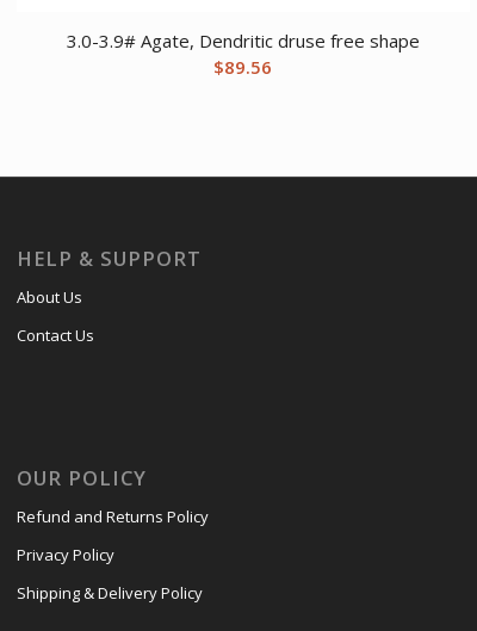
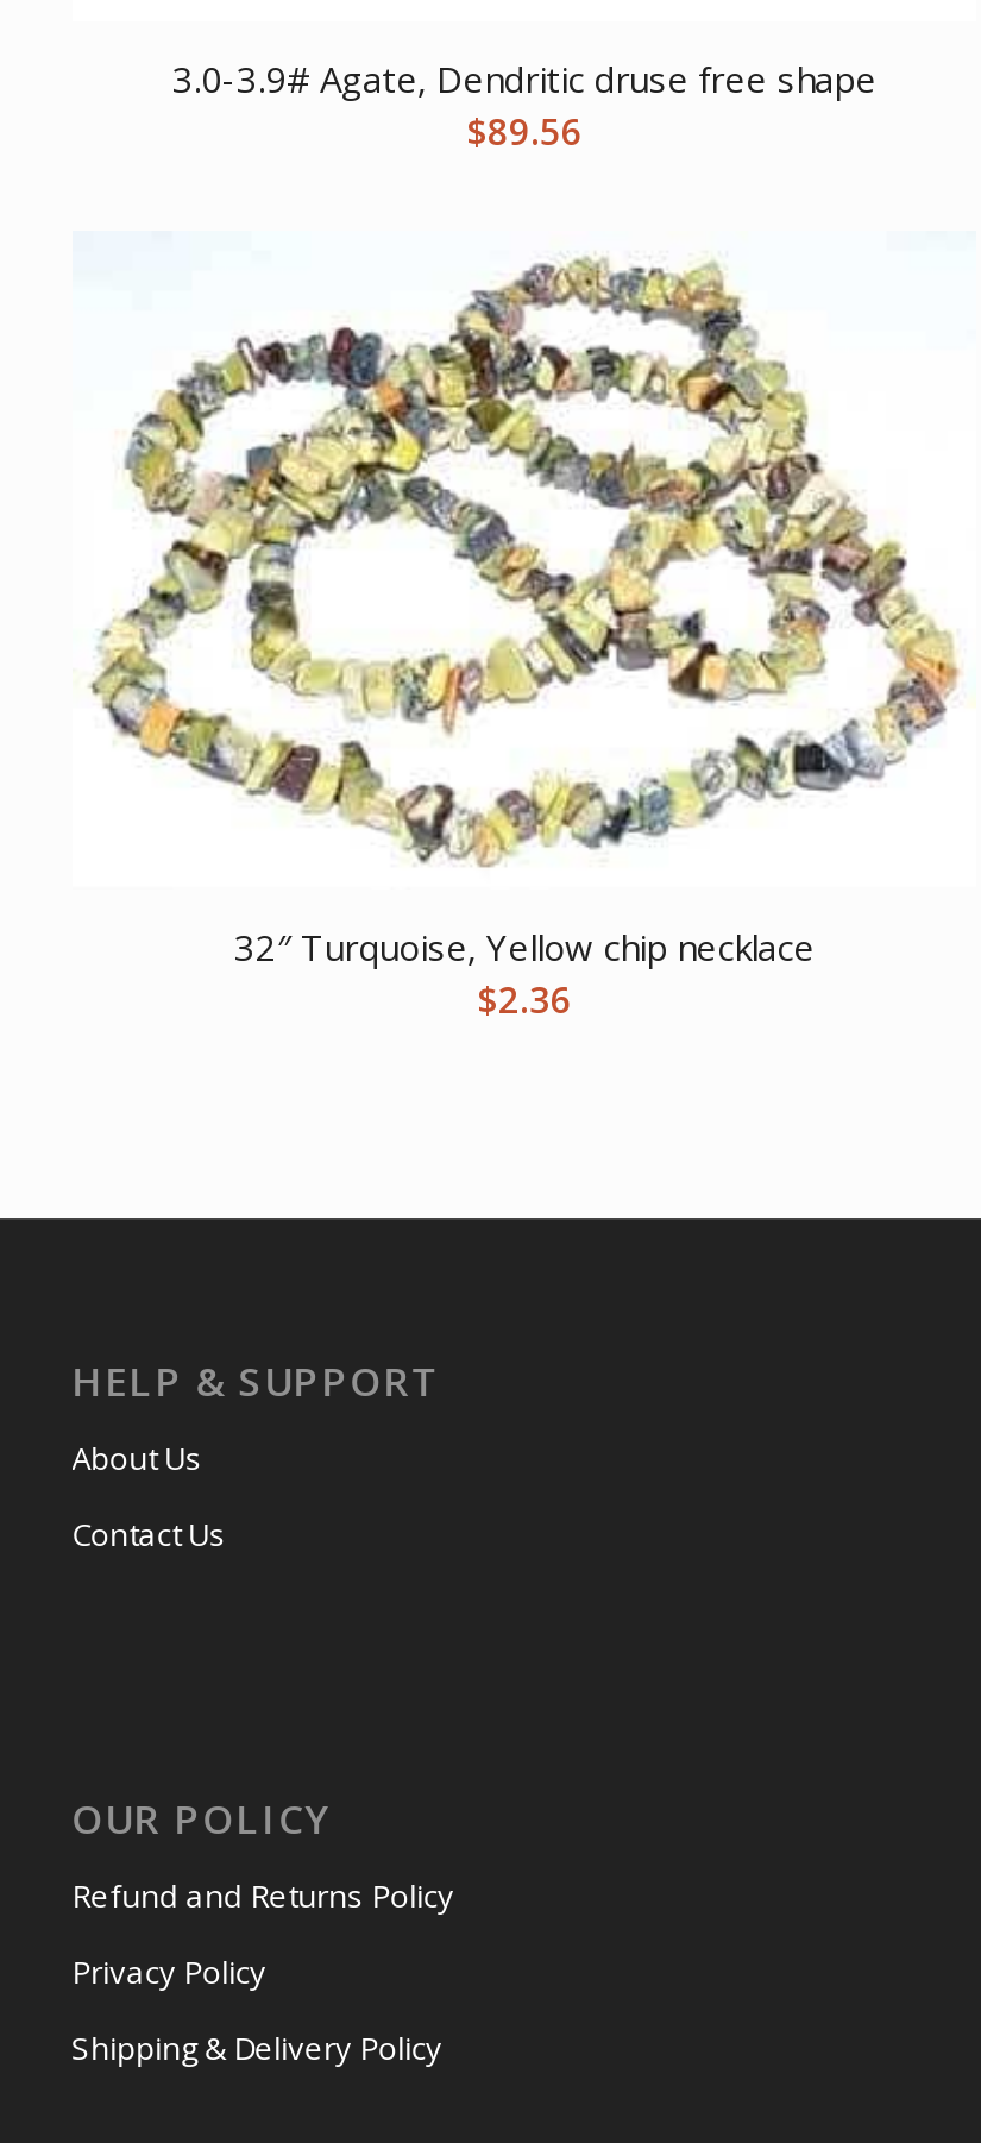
+ [image]
+ 32″ Turquoise, Yellow chip necklace
+ $2.36
